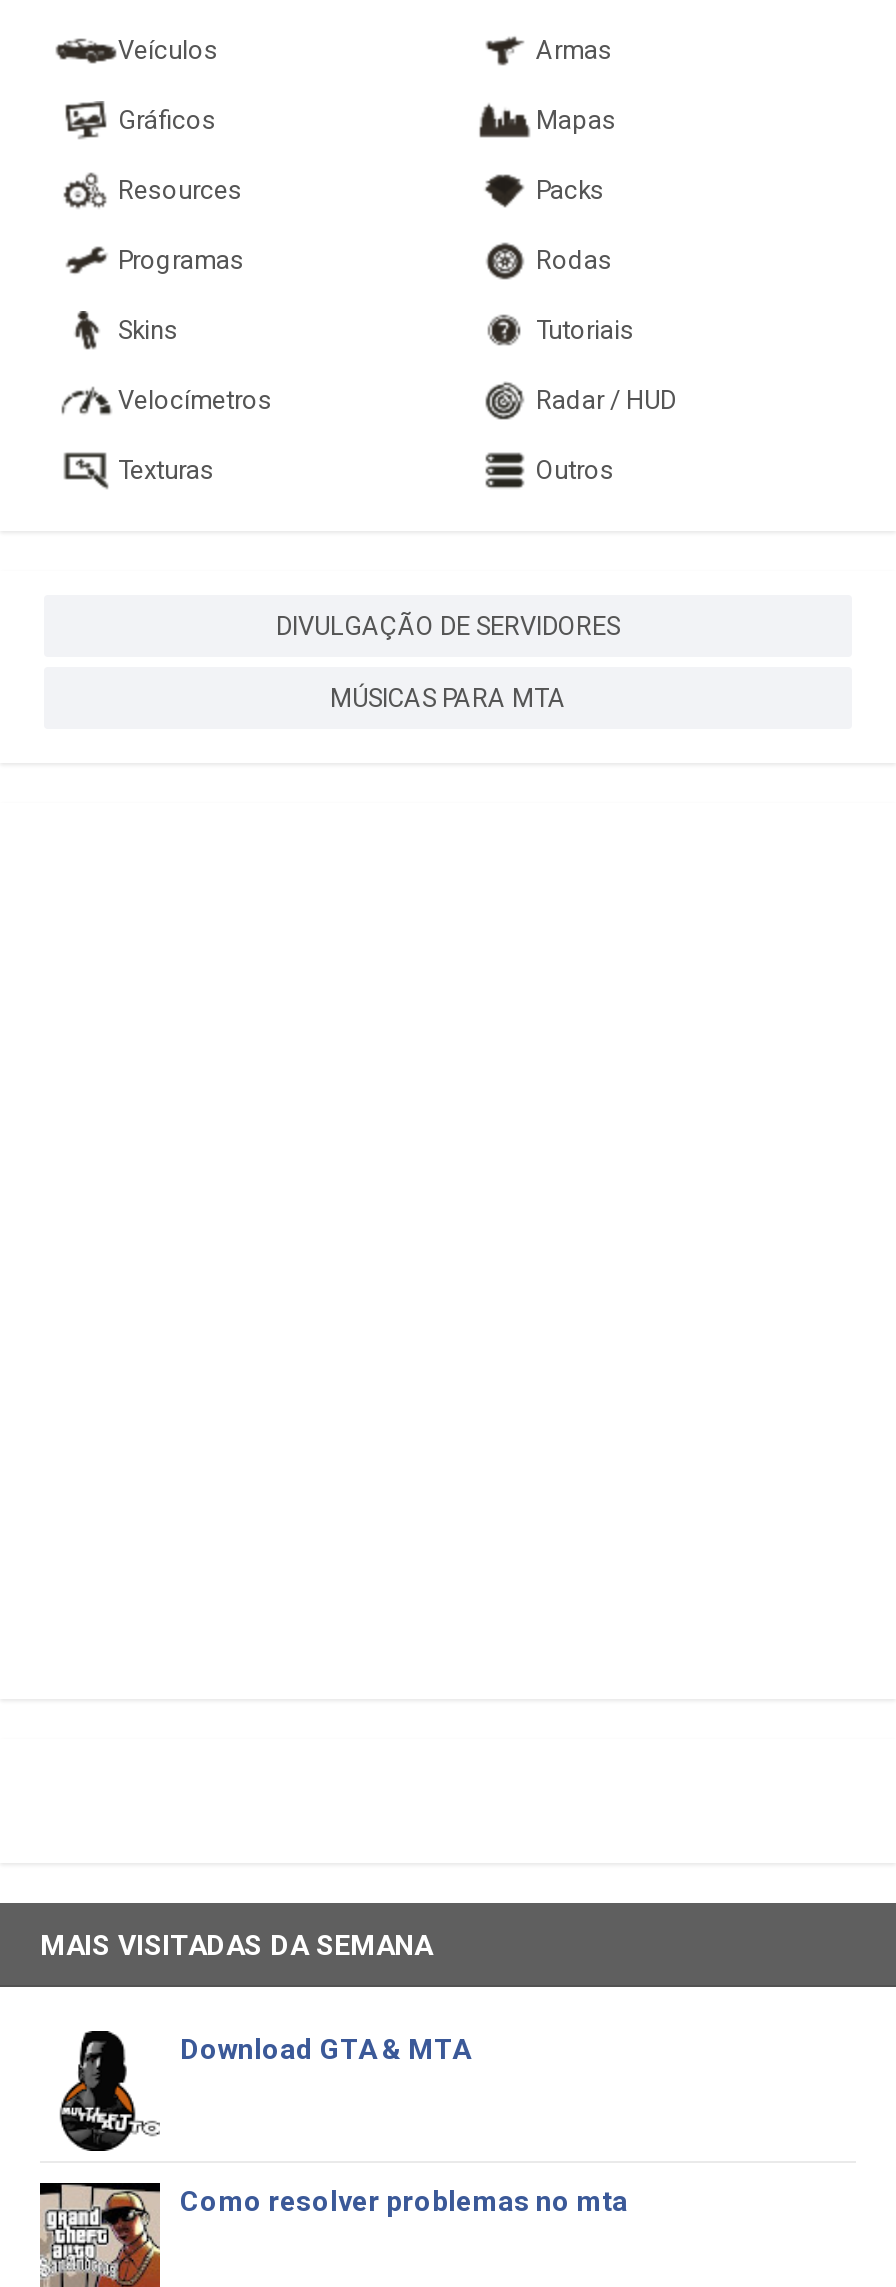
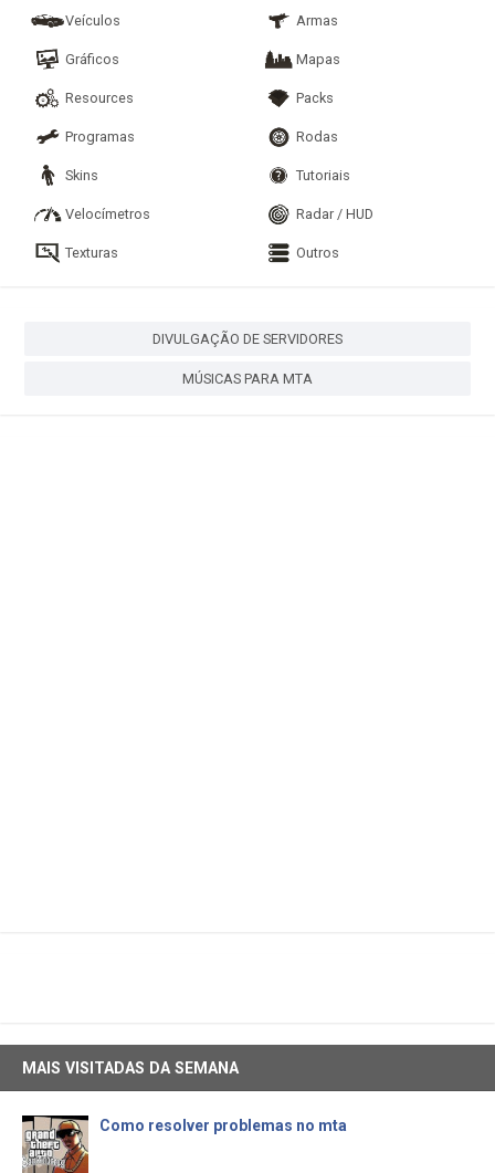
- [image]
- Download GTA & MTA
